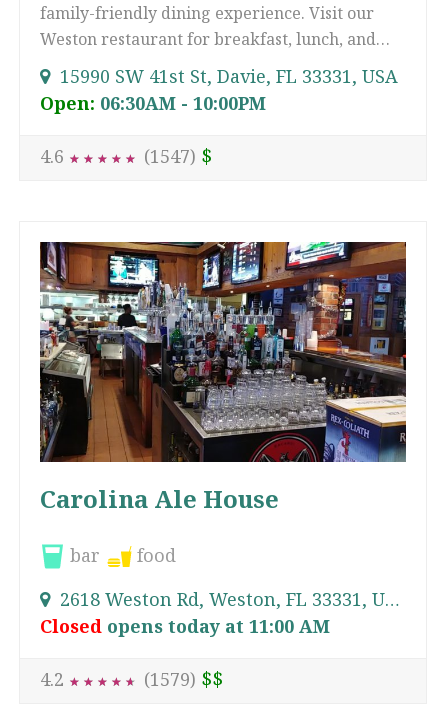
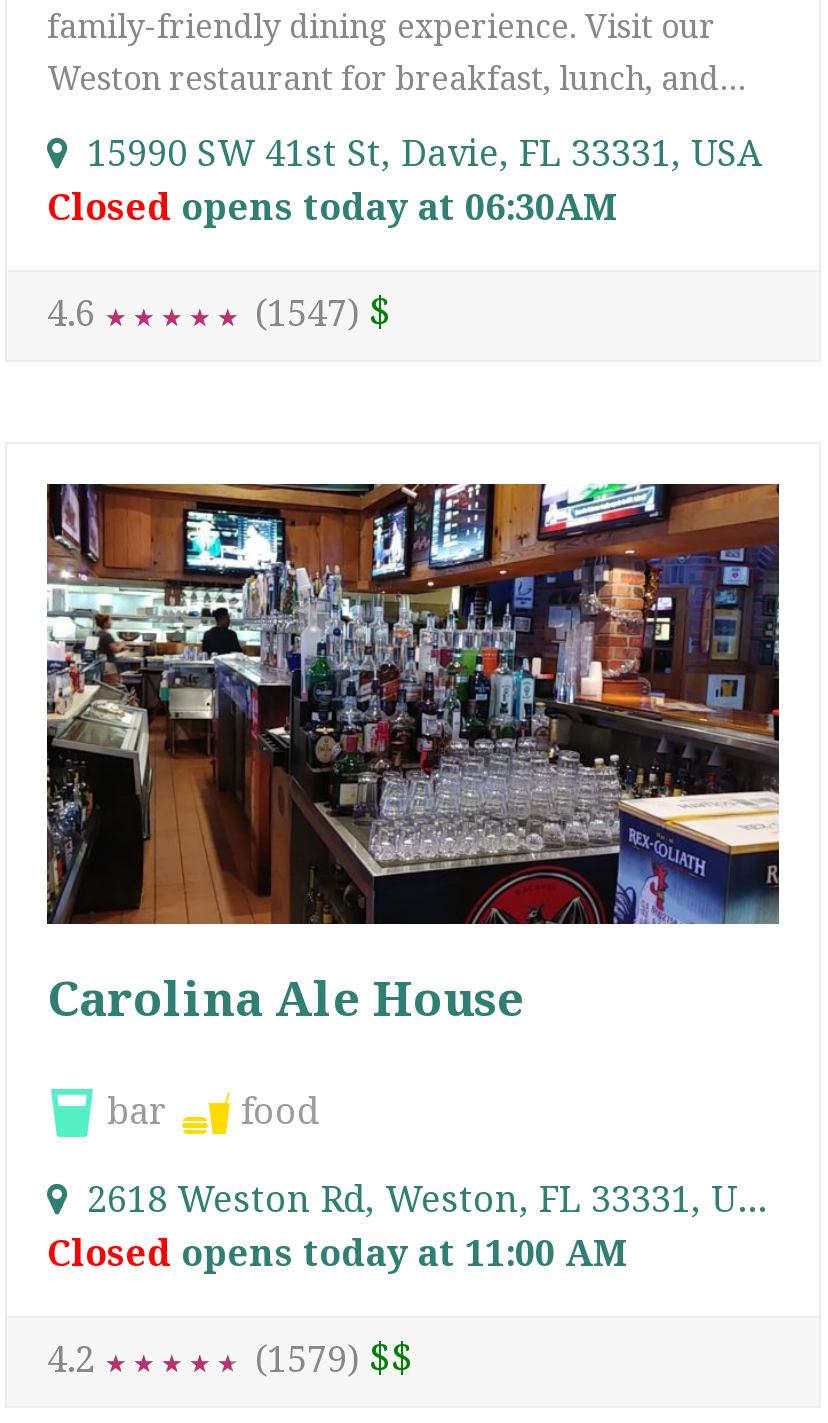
- Open: 06:30AM - 10:00PM
+ Closed opens today at 06:30AM
